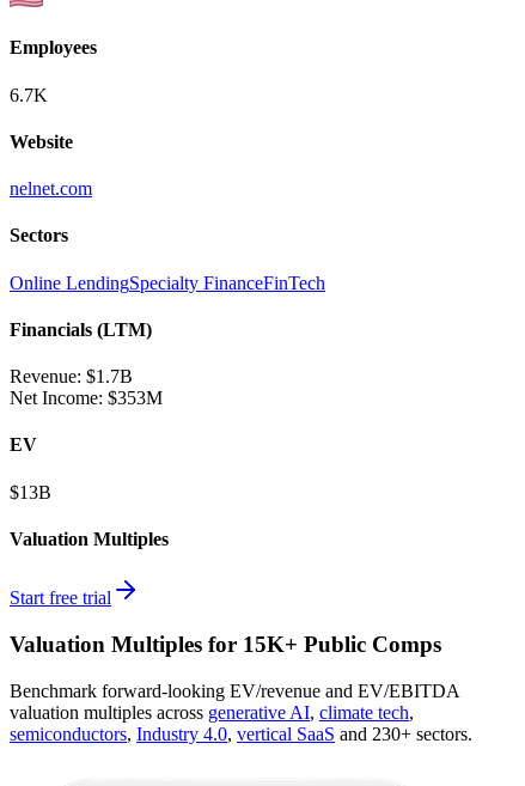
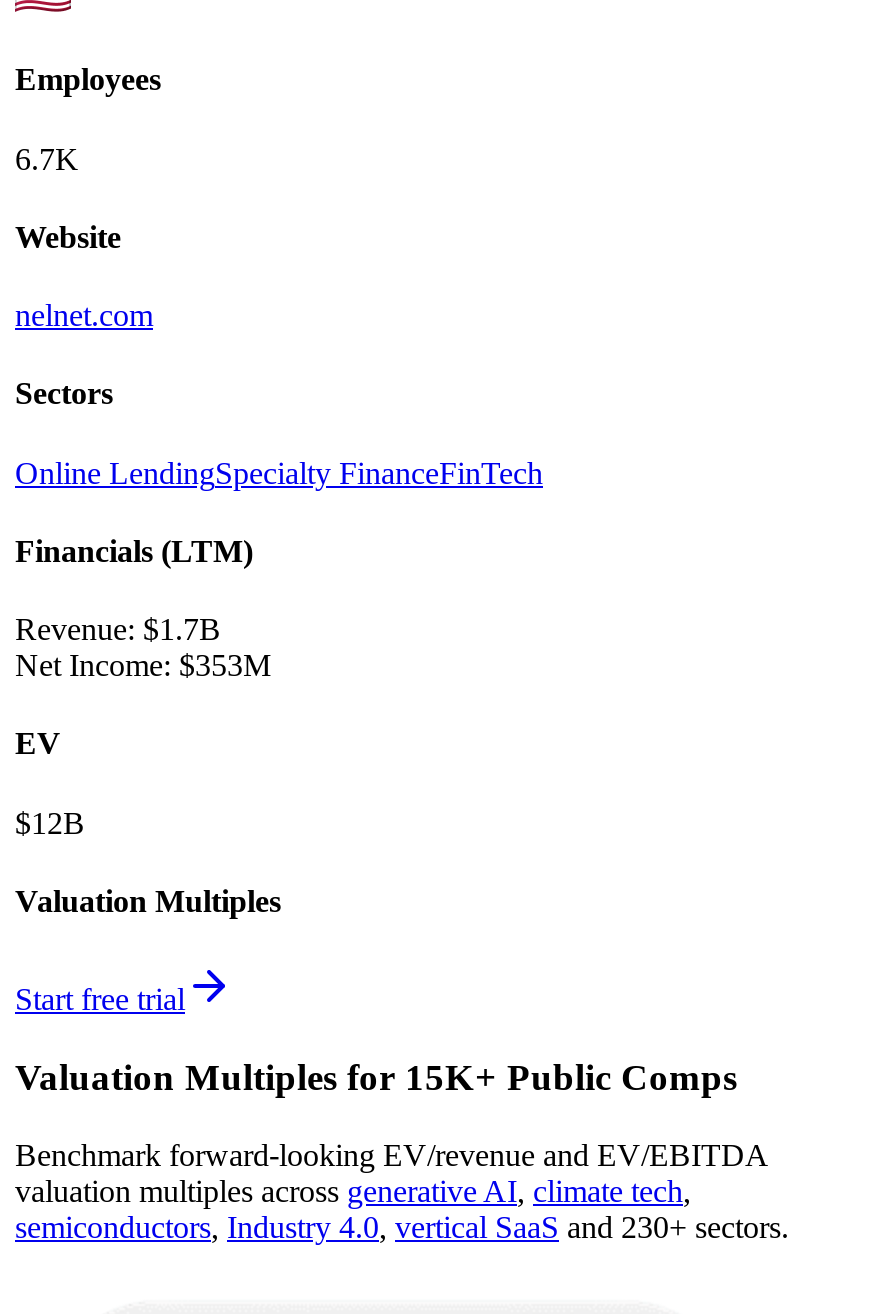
- $13B
+ $12B
